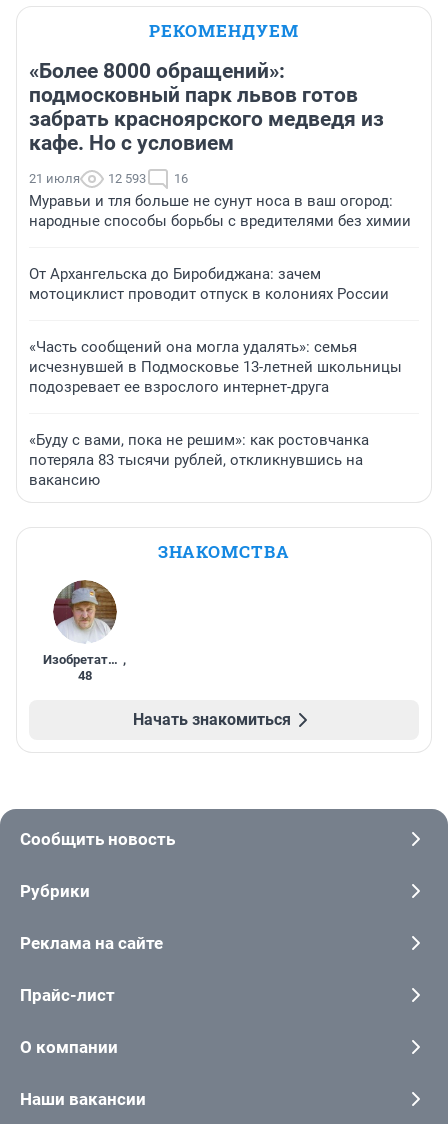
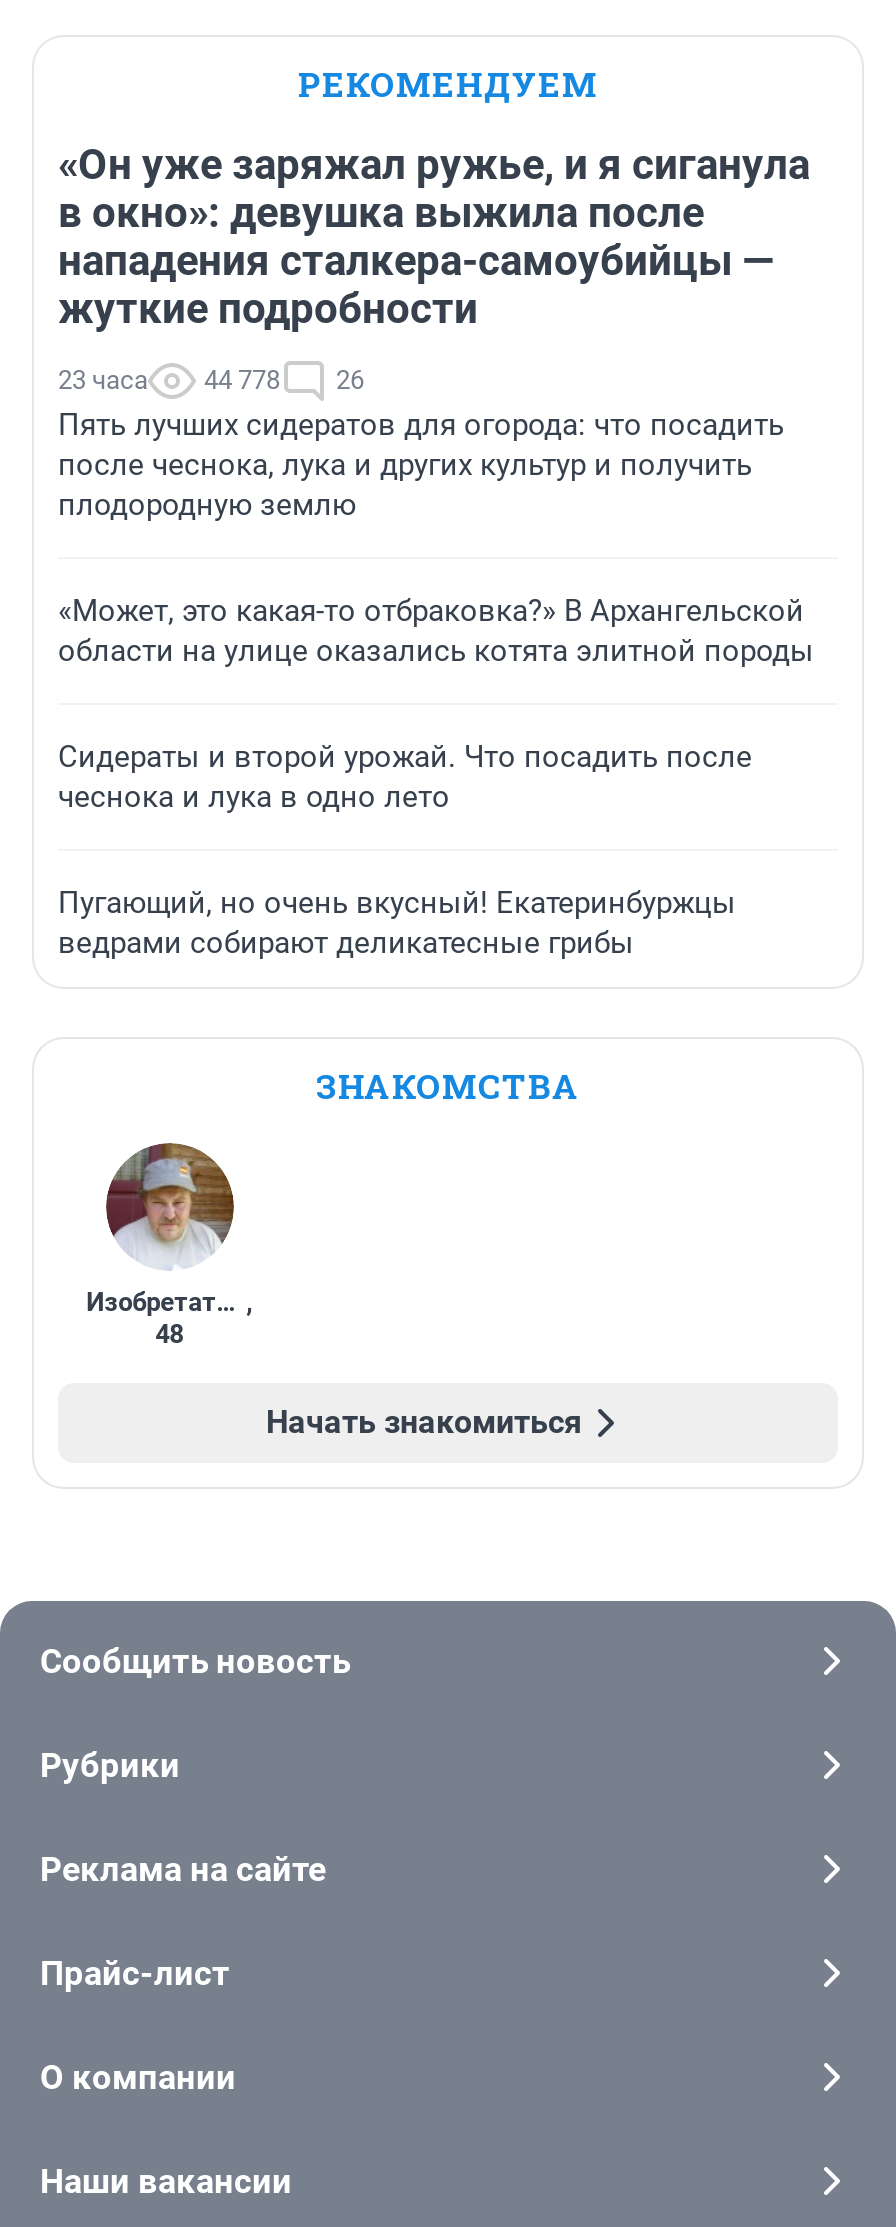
- «Более 8000 обращений»:
- подмосковный парк львов готов
- забрать красноярского медведя из
- кафе. Но с условием
+ «Он уже заряжал ружье, и я сиганула
+ в окно»: девушка выжила после
+ нападения сталкера-самоубийцы —
+ жуткие подробности

- 21 июля
- 12 593
- 16
- Муравьи и тля больше не сунут носа в ваш огород:
- народные способы борьбы с вредителями без химии
+ 23 часа
+ 44 778
+ 26
+ Пять лучших сидератов для огорода: что посадить
+ после чеснока, лука и других культур и получить
+ плодородную землю

- От Архангельска до Биробиджана: зачем
- мотоциклист проводит отпуск в колониях России
+ «Может, это какая-то отбраковка?» В Архангельской
+ области на улице оказались котята элитной породы

- «Часть сообщений она могла удалять»: семья
- исчезнувшей в Подмосковье 13-летней школьницы
- подозревает ее взрослого интернет-друга
+ Сидераты и второй урожай. Что посадить после
+ чеснока и лука в одно лето

- «Буду с вами, пока не решим»: как ростовчанка
- потеряла 83 тысячи рублей, откликнувшись на
- вакансию
+ Пугающий, но очень вкусный! Екатеринбуржцы
+ ведрами собирают деликатесные грибы
